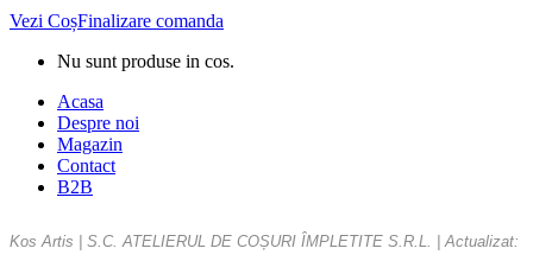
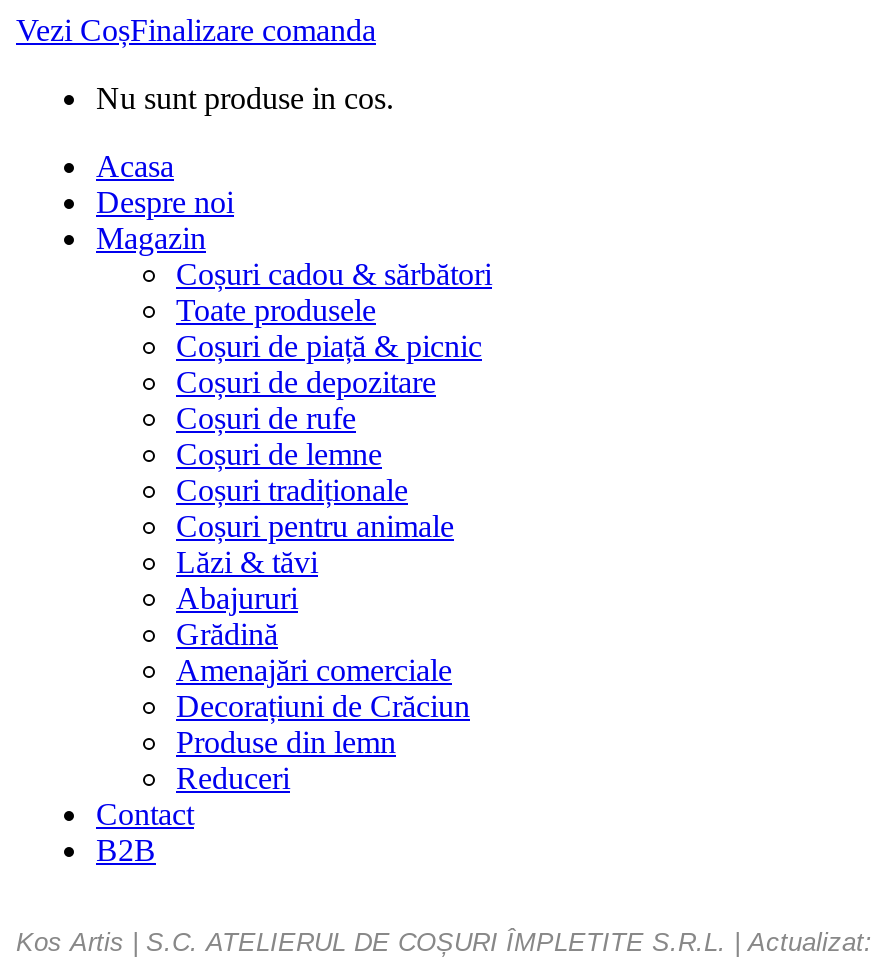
+ Coșuri cadou & sărbători
+ Toate produsele
+ Coșuri de piață & picnic
+ Coșuri de depozitare
+ Coșuri de rufe
+ Coșuri de lemne
+ Coșuri tradiționale
+ Coșuri pentru animale
+ Lăzi & tăvi
+ Abajururi
+ Grădină
+ Amenajări comerciale
+ Decorațiuni de Crăciun
+ Produse din lemn
+ Reduceri
